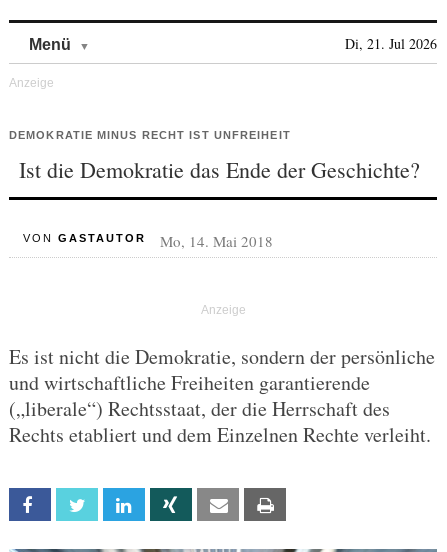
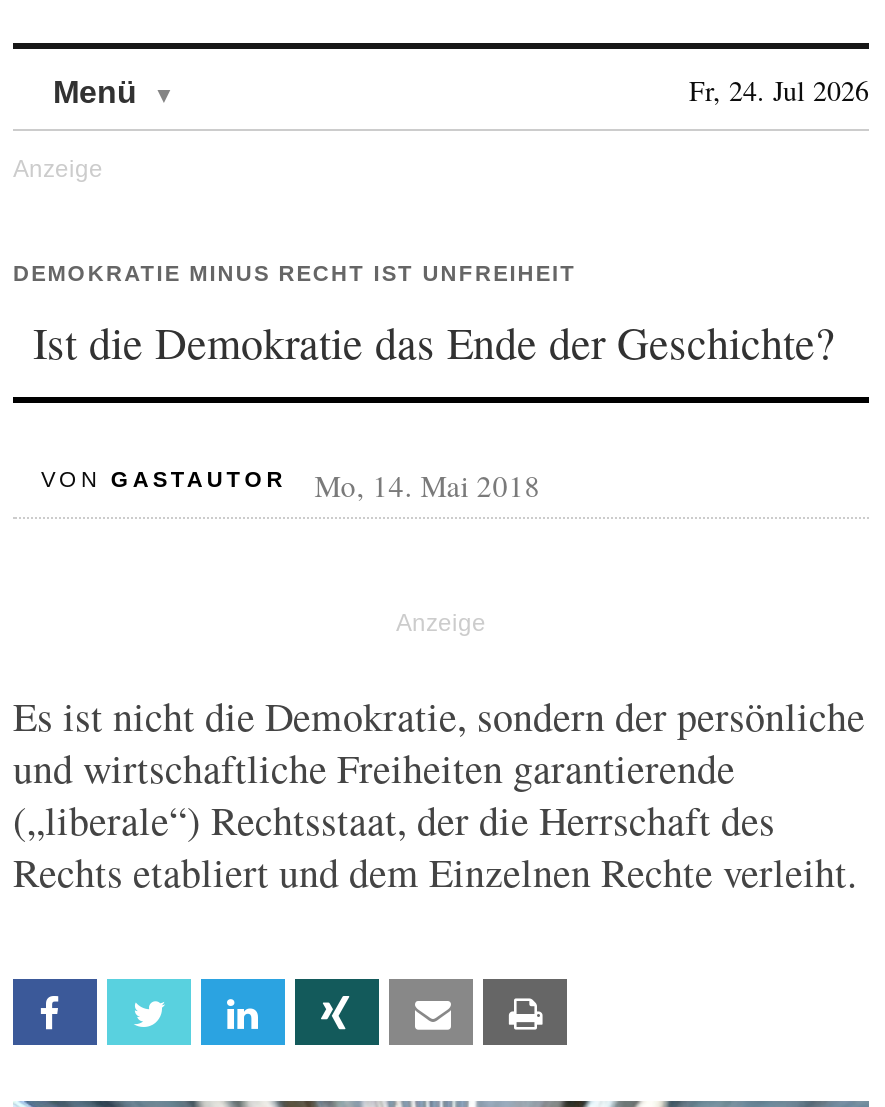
- Di, 21. Jul 2026
+ Fr, 24. Jul 2026
